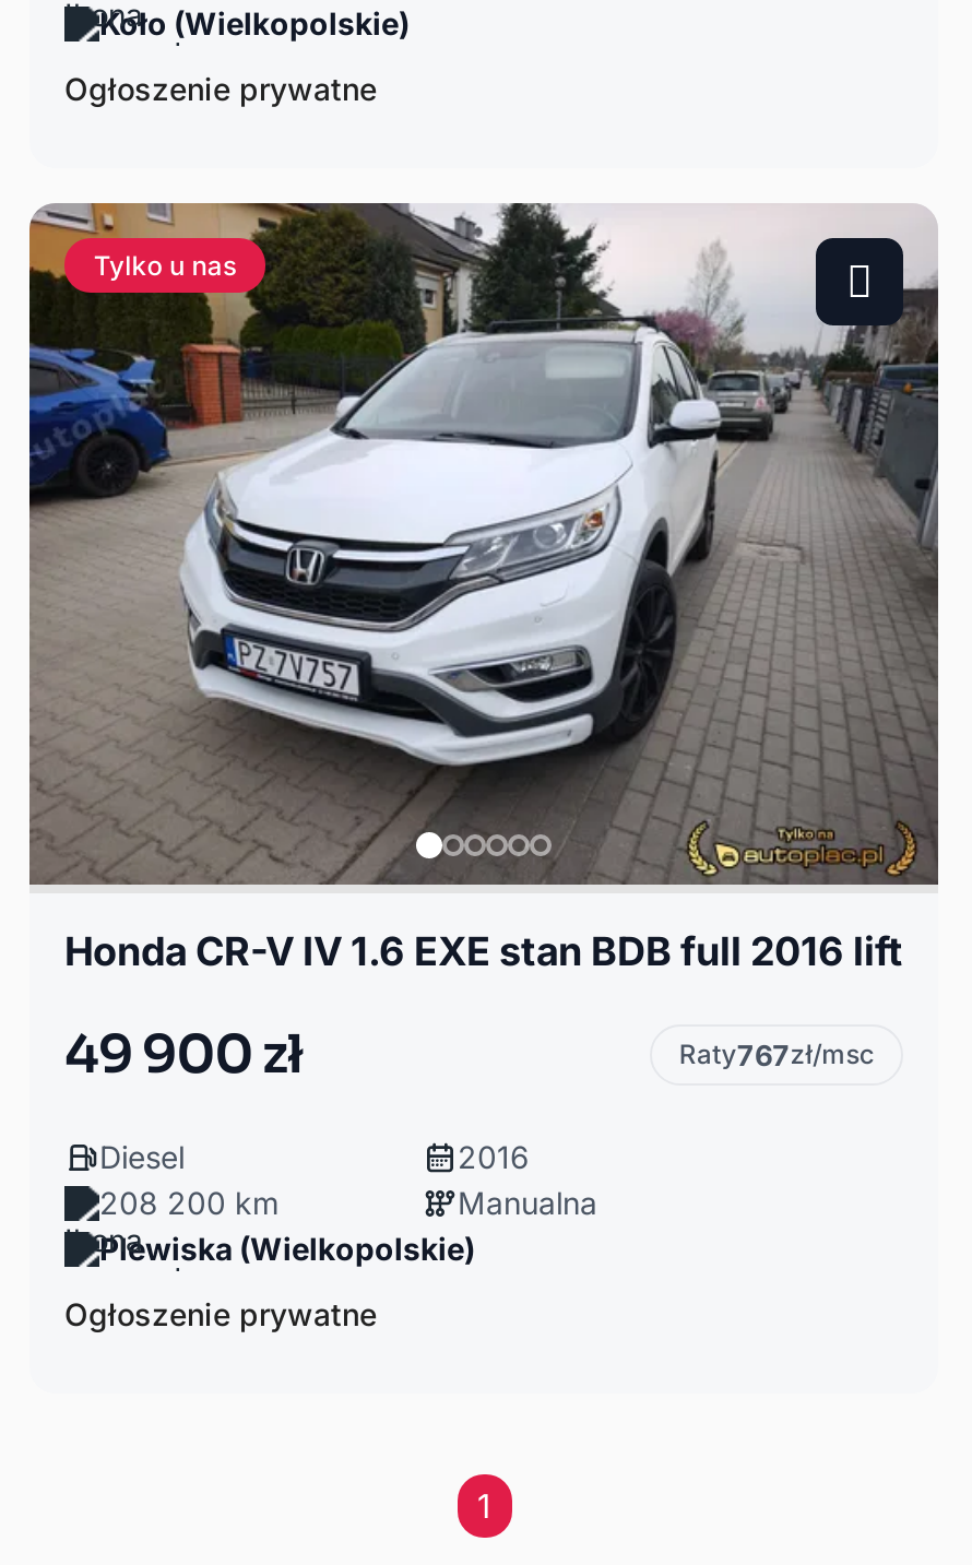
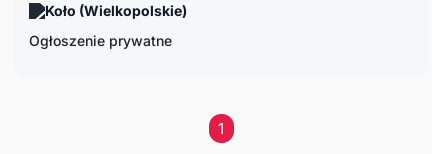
- [image]
- Tylko u nas

- Honda CR-V IV 1.6 EXE stan BDB full 2016 lift
- 49 900 zł
- Raty767zł/msc
- Diesel
- 2016
- 208 200 km
- Manualna
- Plewiska (Wielkopolskie)
- Ogłoszenie prywatne
